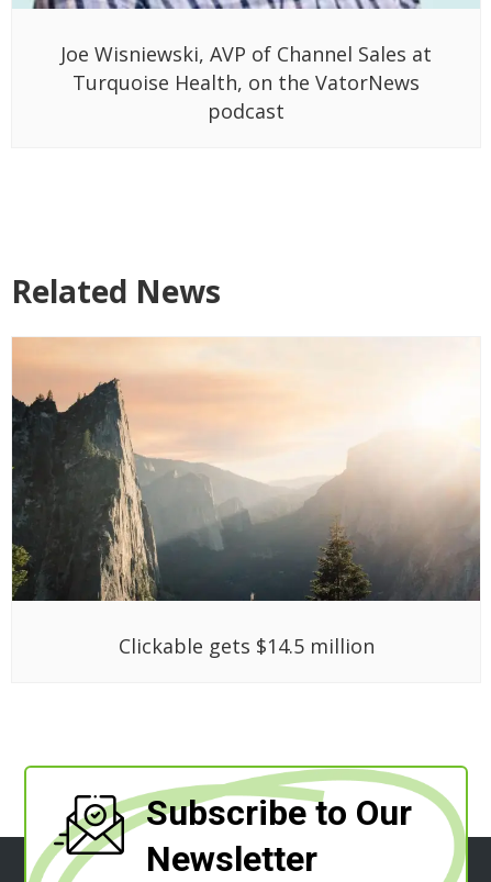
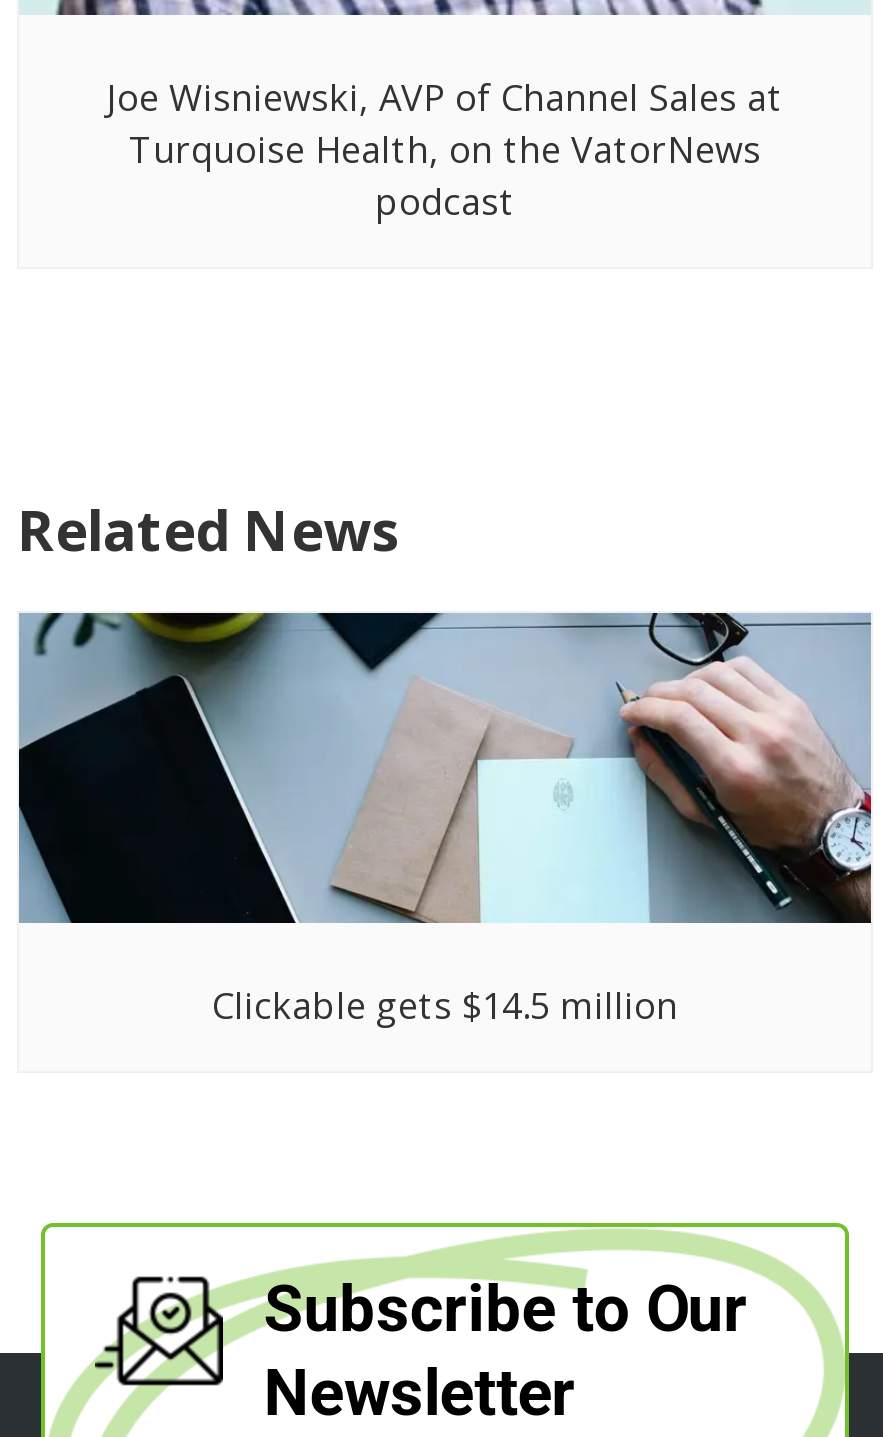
- [image]
+ [image]
